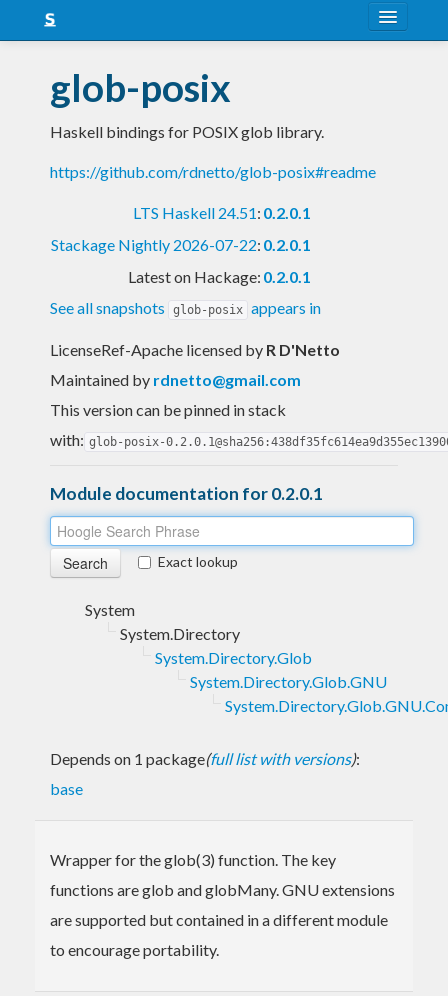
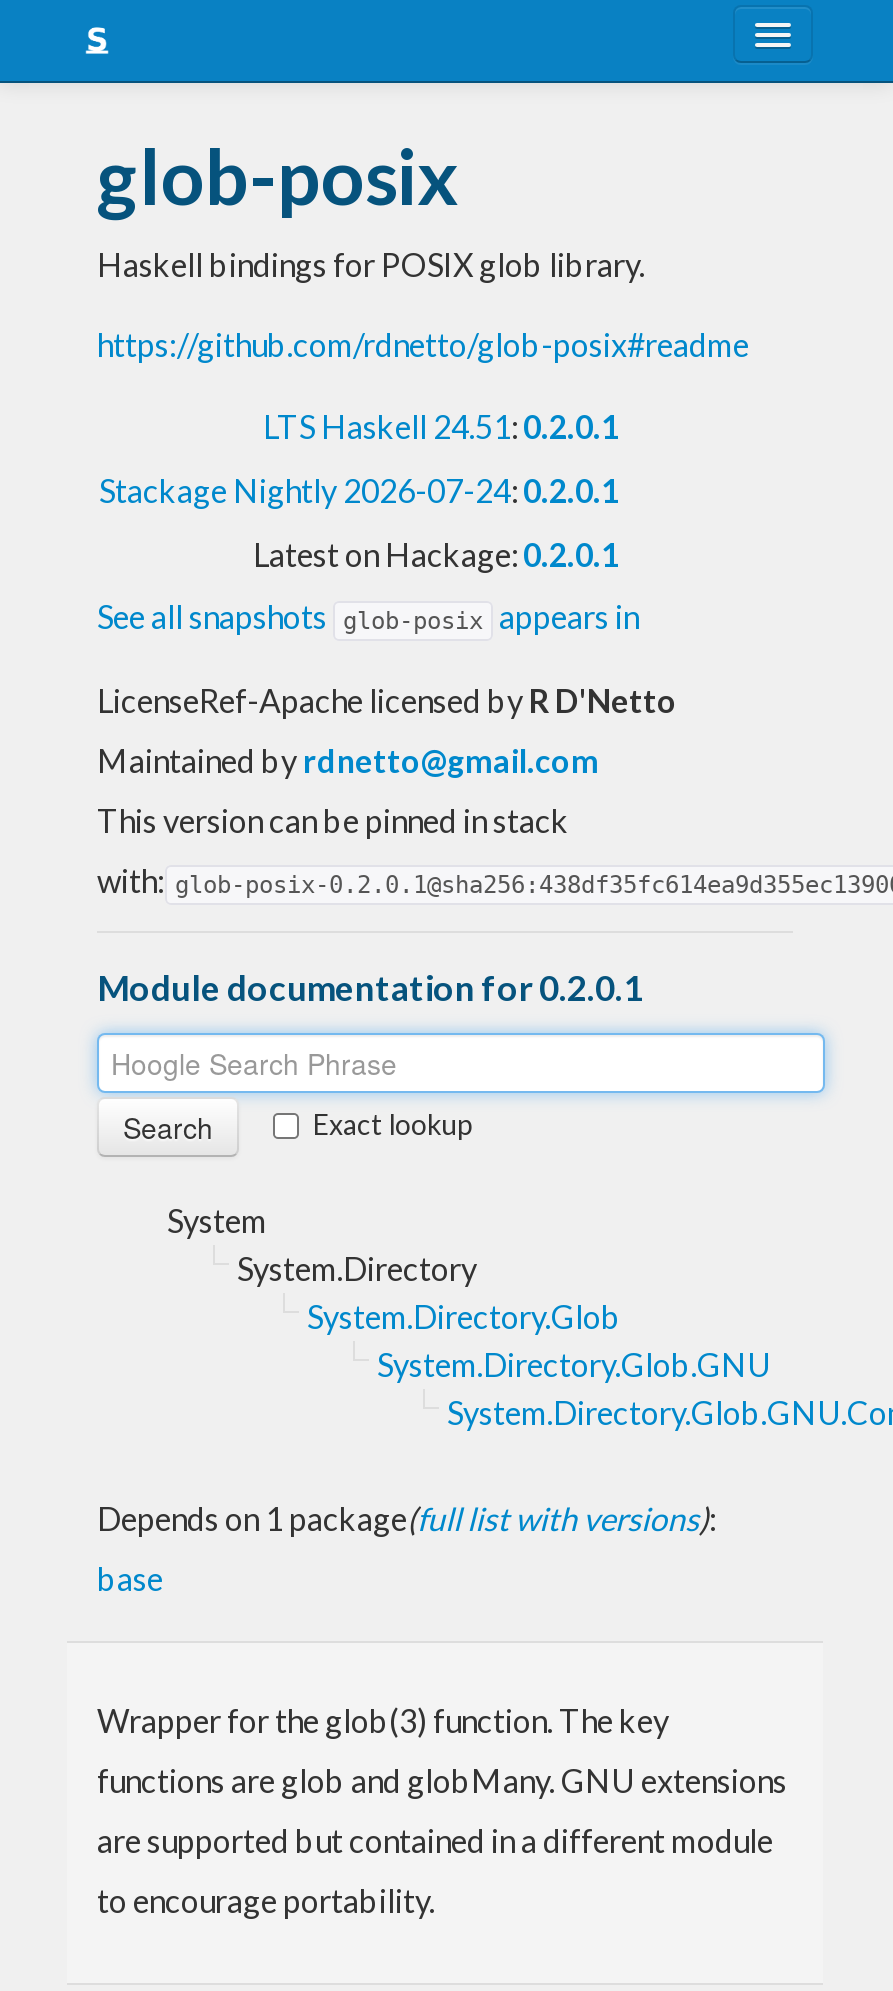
- Stackage Nightly 2026-07-22: 0.2.0.1
+ Stackage Nightly 2026-07-24: 0.2.0.1
